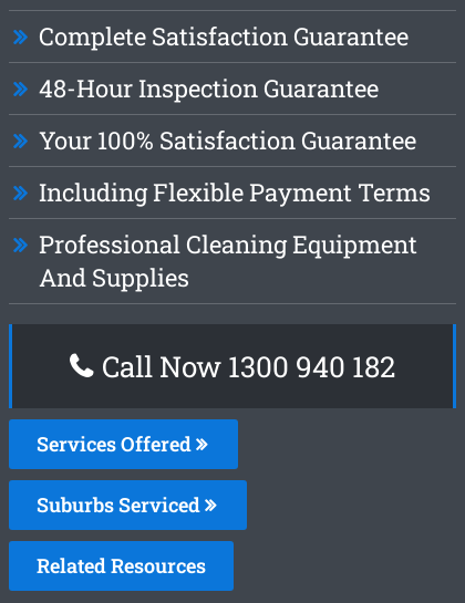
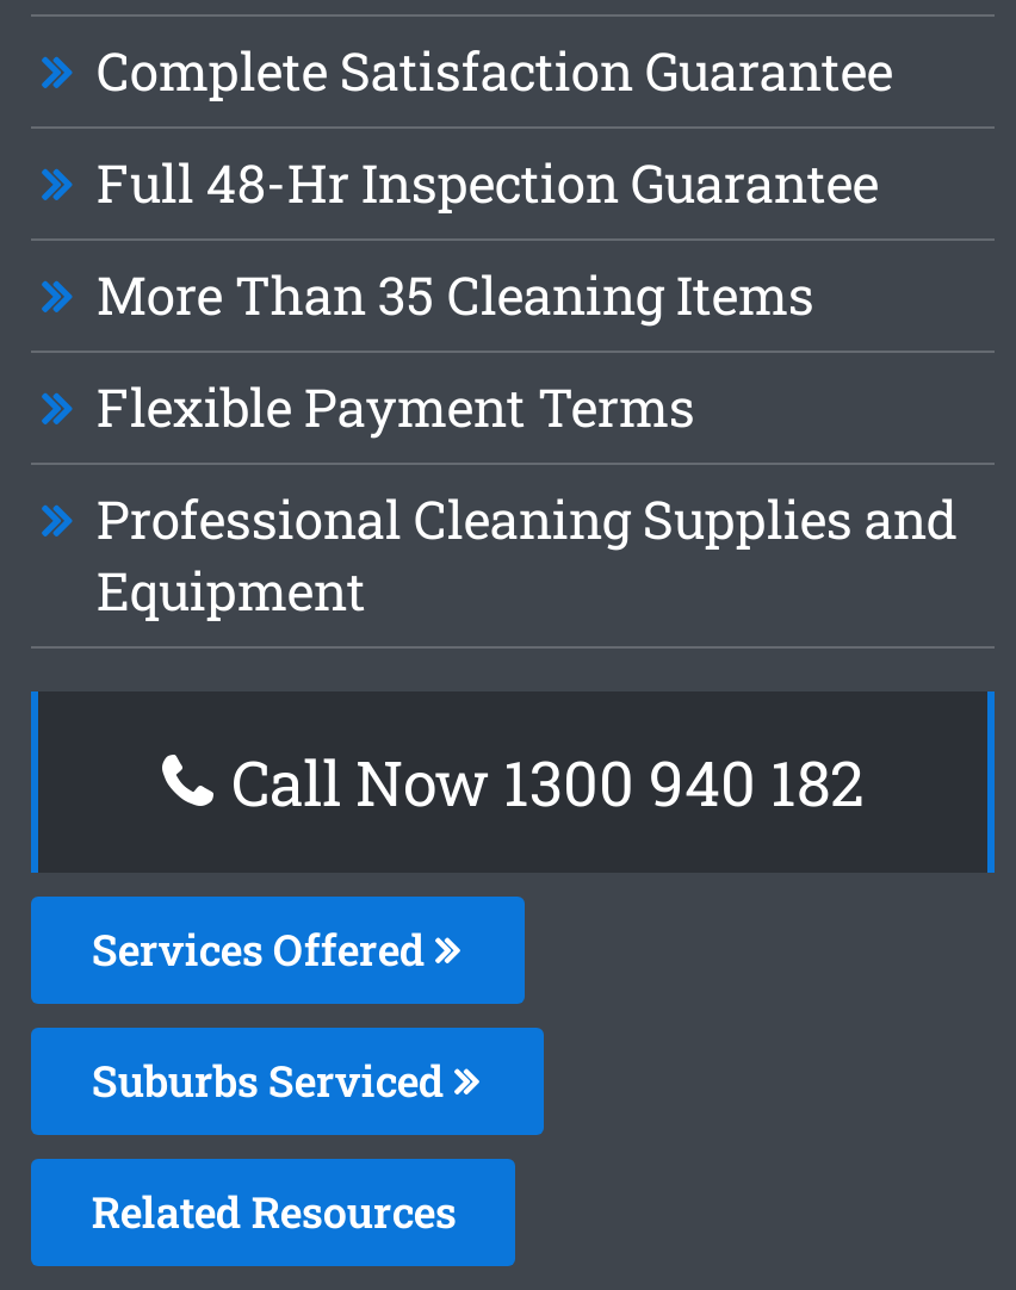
- 48-Hour Inspection Guarantee
+ Full 48-Hr Inspection Guarantee

- Your 100% Satisfaction Guarantee
+ More Than 35 Cleaning Items

- Including Flexible Payment Terms
+ Flexible Payment Terms

- Professional Cleaning Equipment
- And Supplies
+ Professional Cleaning Supplies and
+ Equipment
